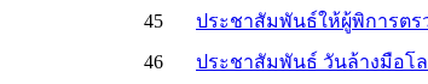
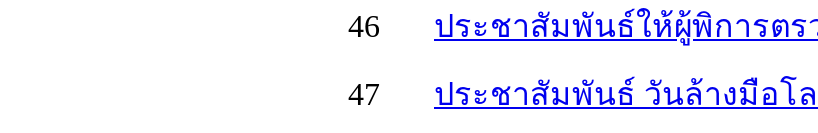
- 45
+ 46

- 46
+ 47
